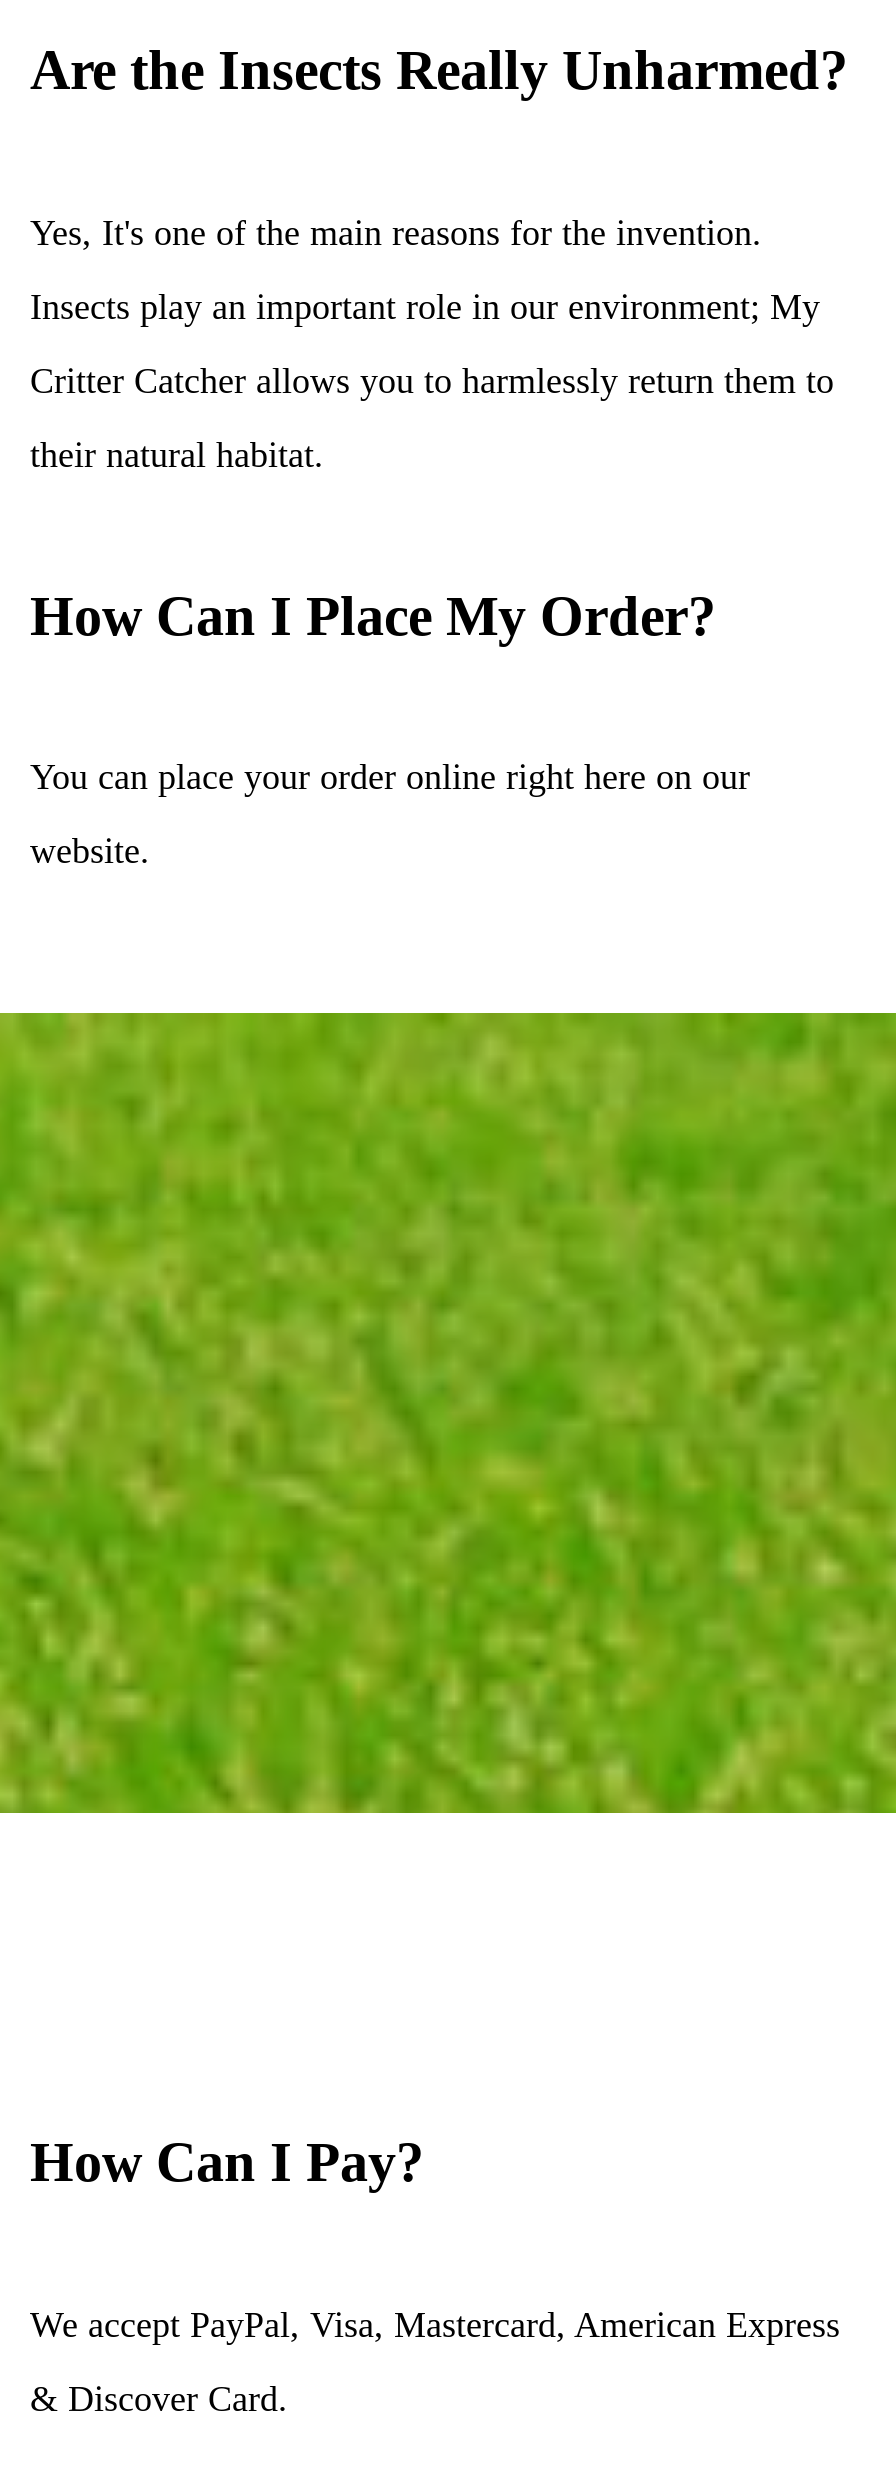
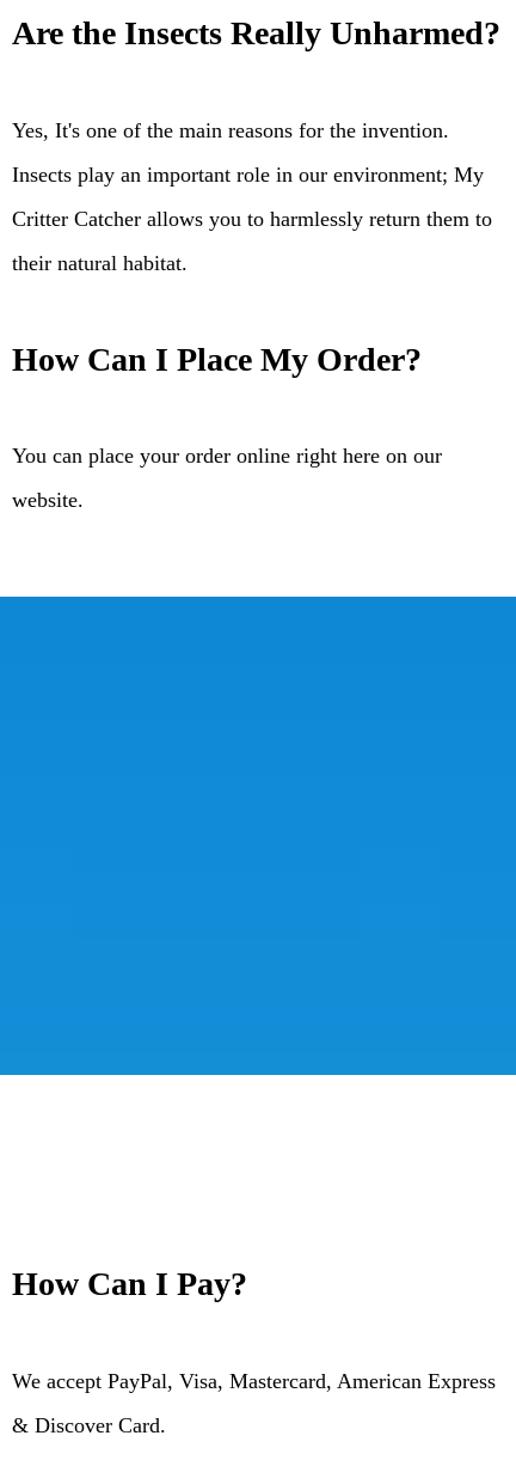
- [image]
